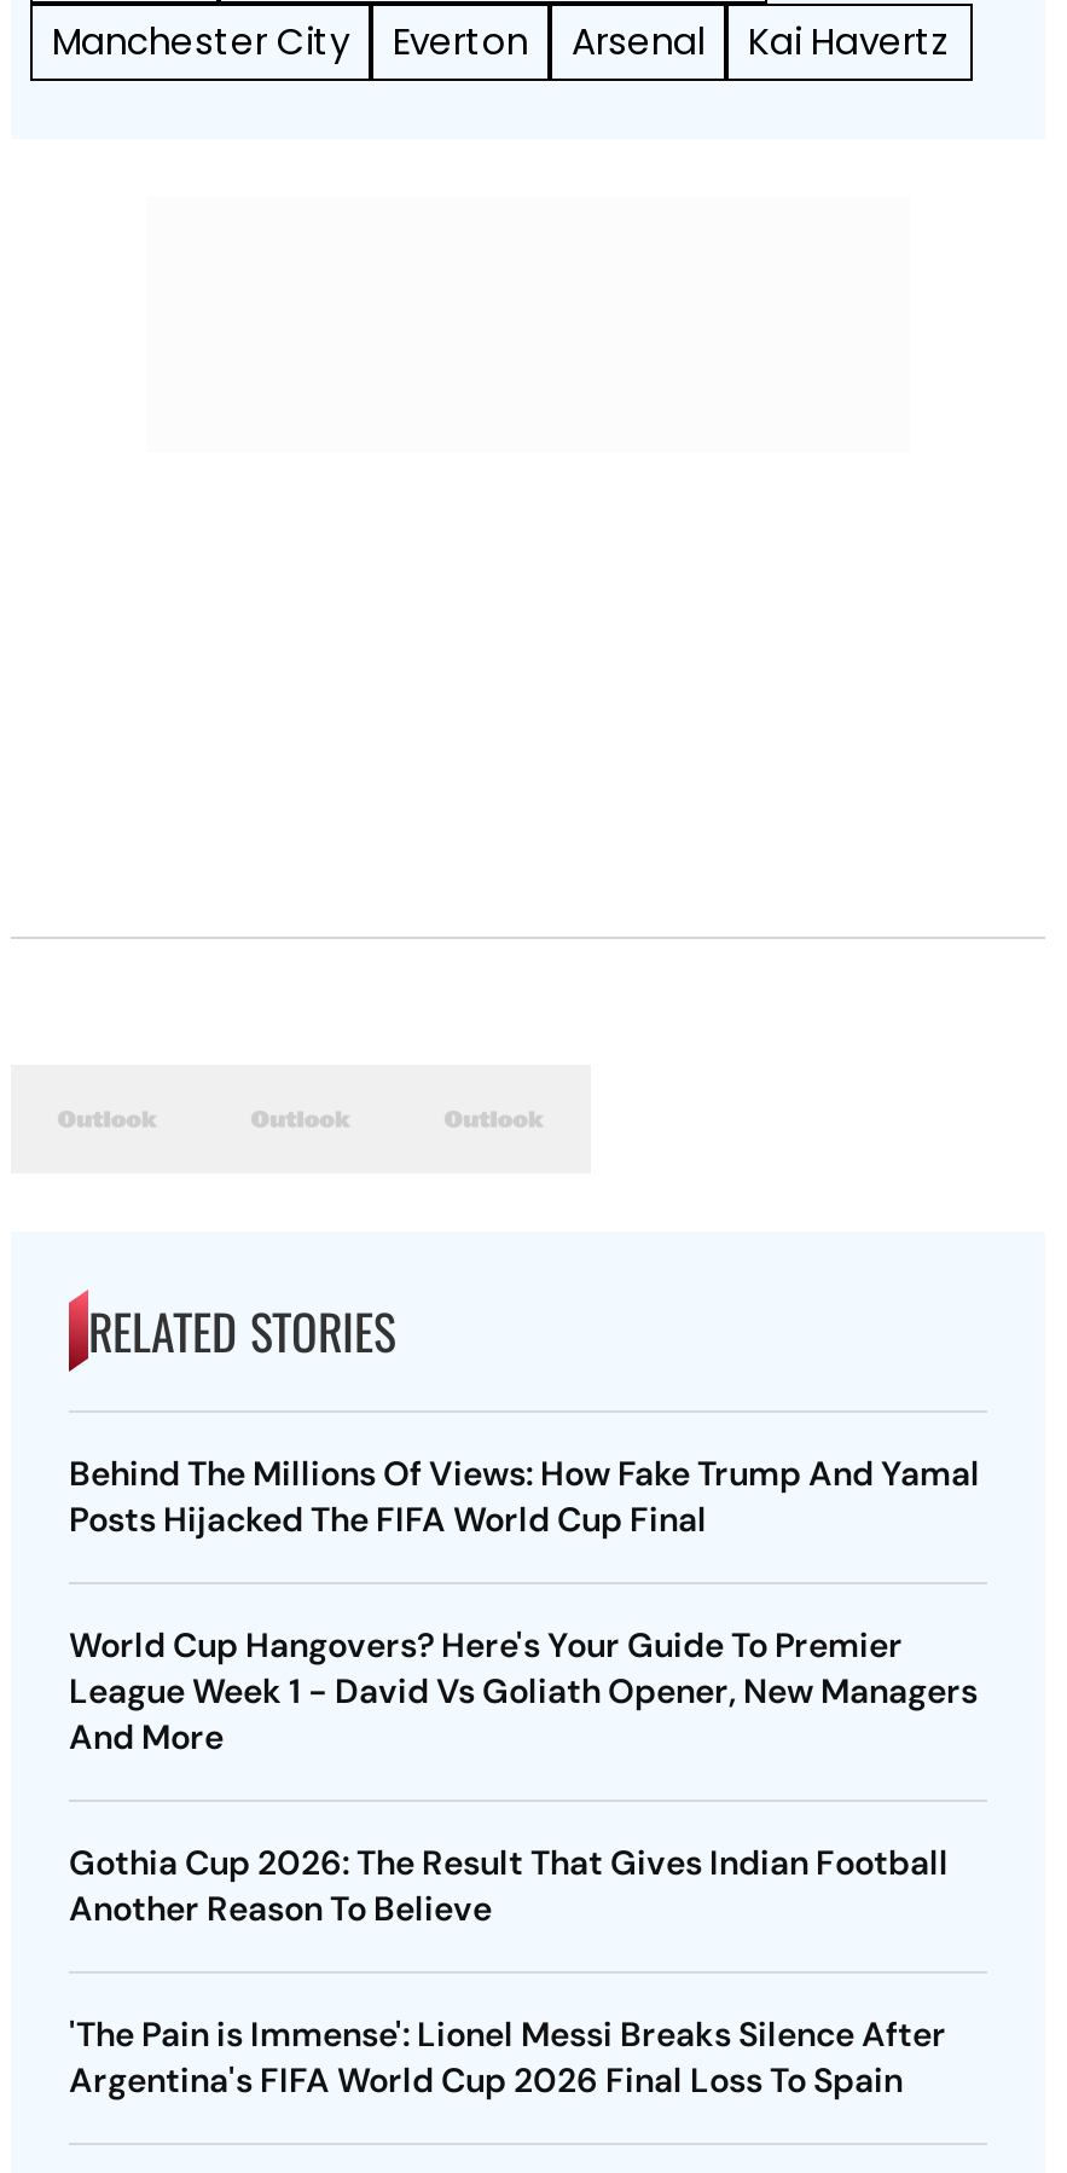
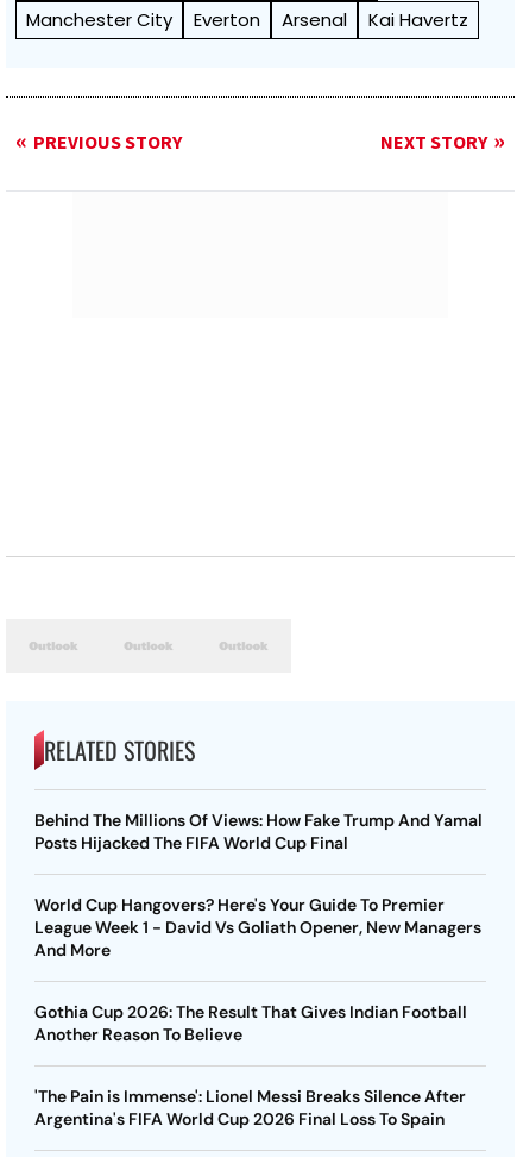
+ PREVIOUS STORY
+ NEXT STORY
